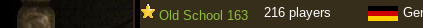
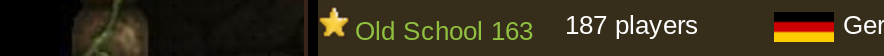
- Old School 163 216 players
+ Old School 163 187 players
